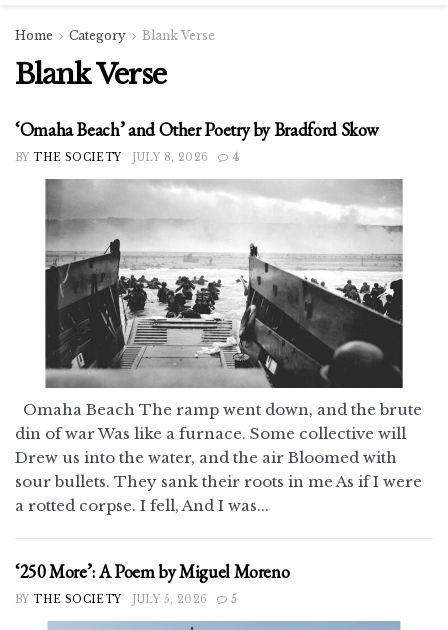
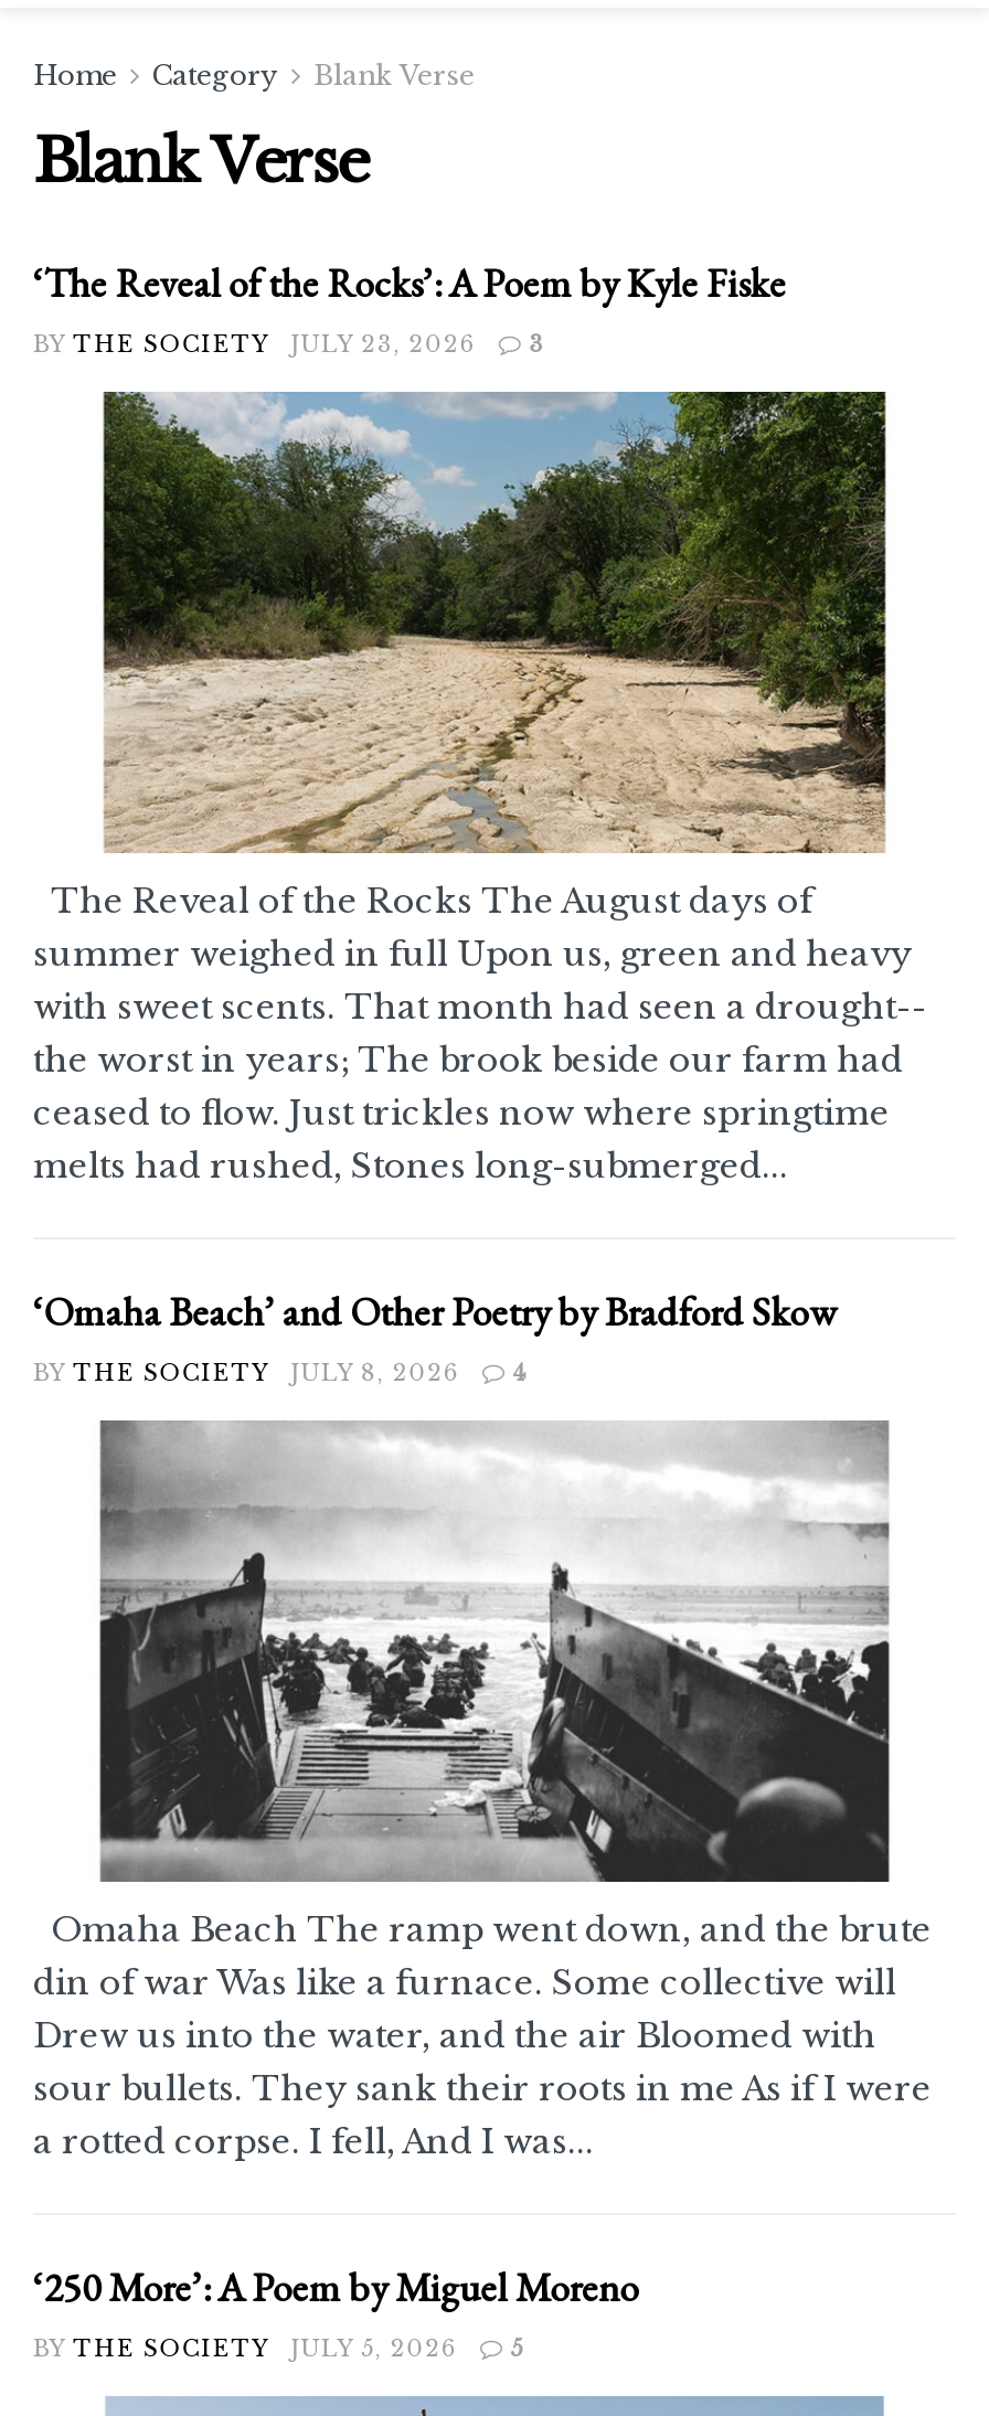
+ ‘The Reveal of the Rocks’: A Poem by Kyle Fiske
+ BY THE SOCIETY
+ JULY 23, 2026
+ 3

+ [image]
+ The Reveal of the Rocks The August days of
+ summer weighed in full Upon us, green and heavy
+ with sweet scents. That month had seen a drought--
+ the worst in years; The brook beside our farm had
+ ceased to flow. Just trickles now where springtime
+ melts had rushed, Stones long-submerged...
